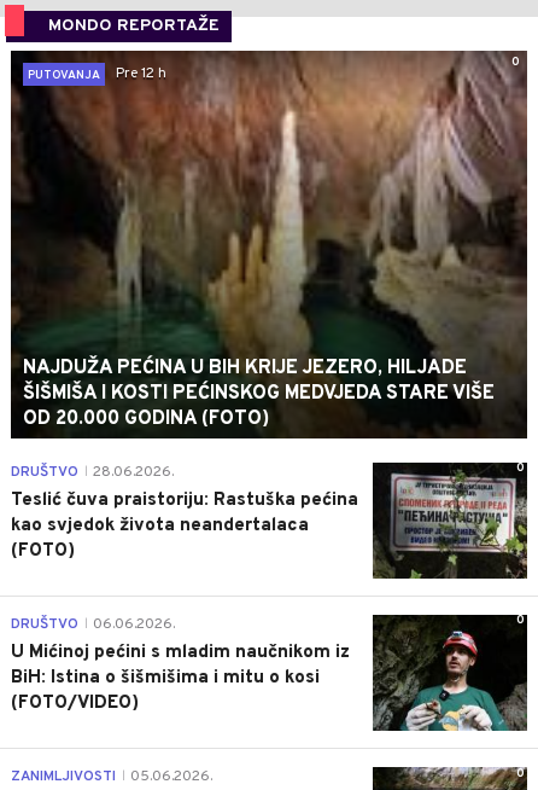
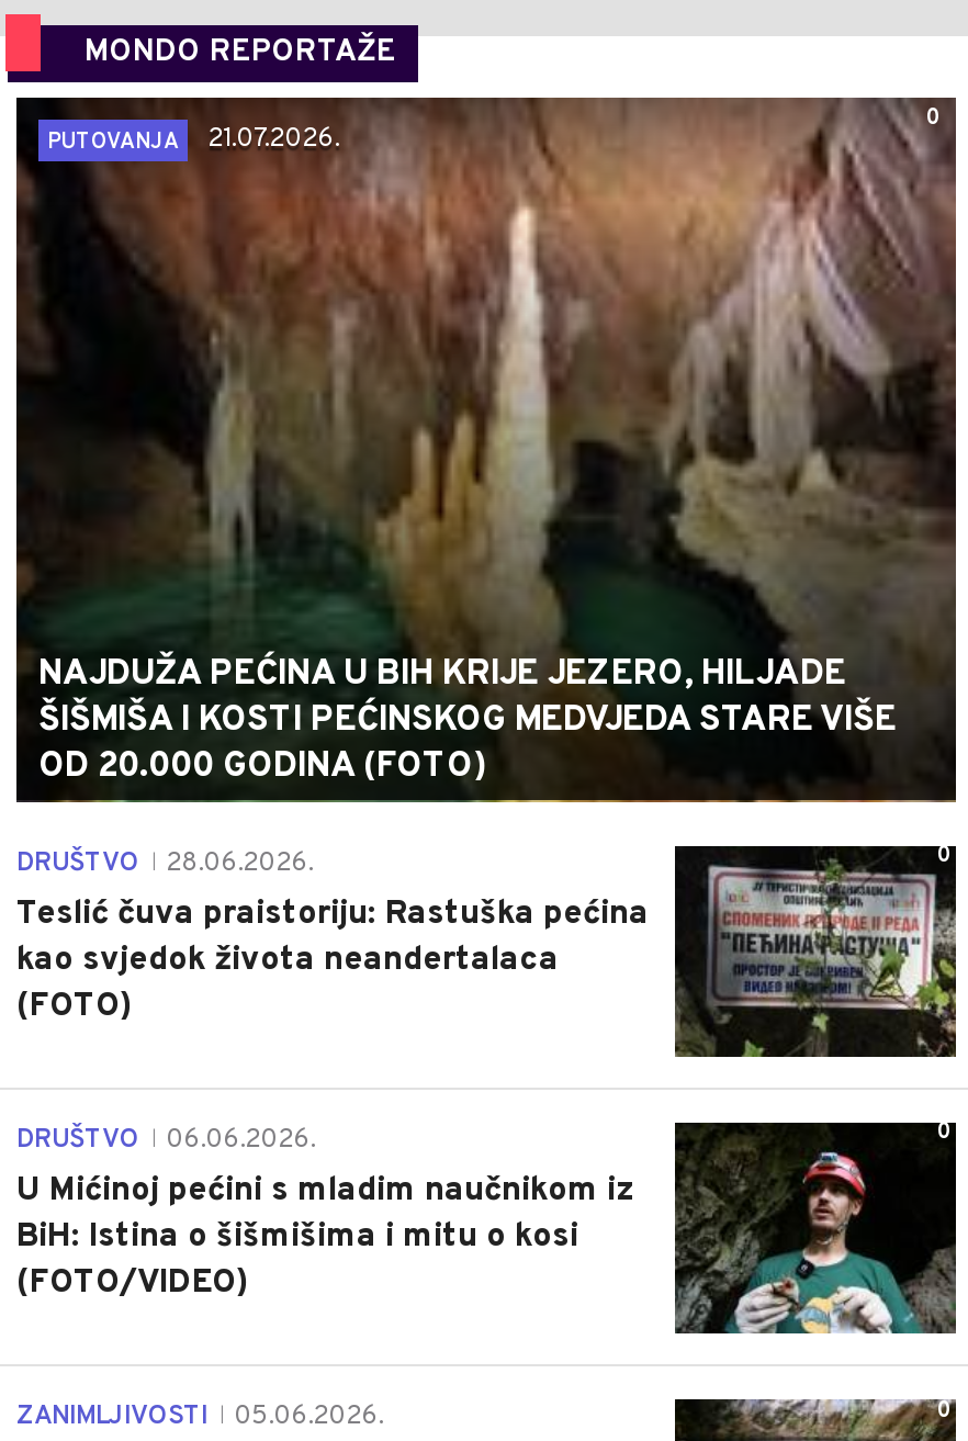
- PUTOVANJA Pre 12 h
+ PUTOVANJA 21.07.2026.
